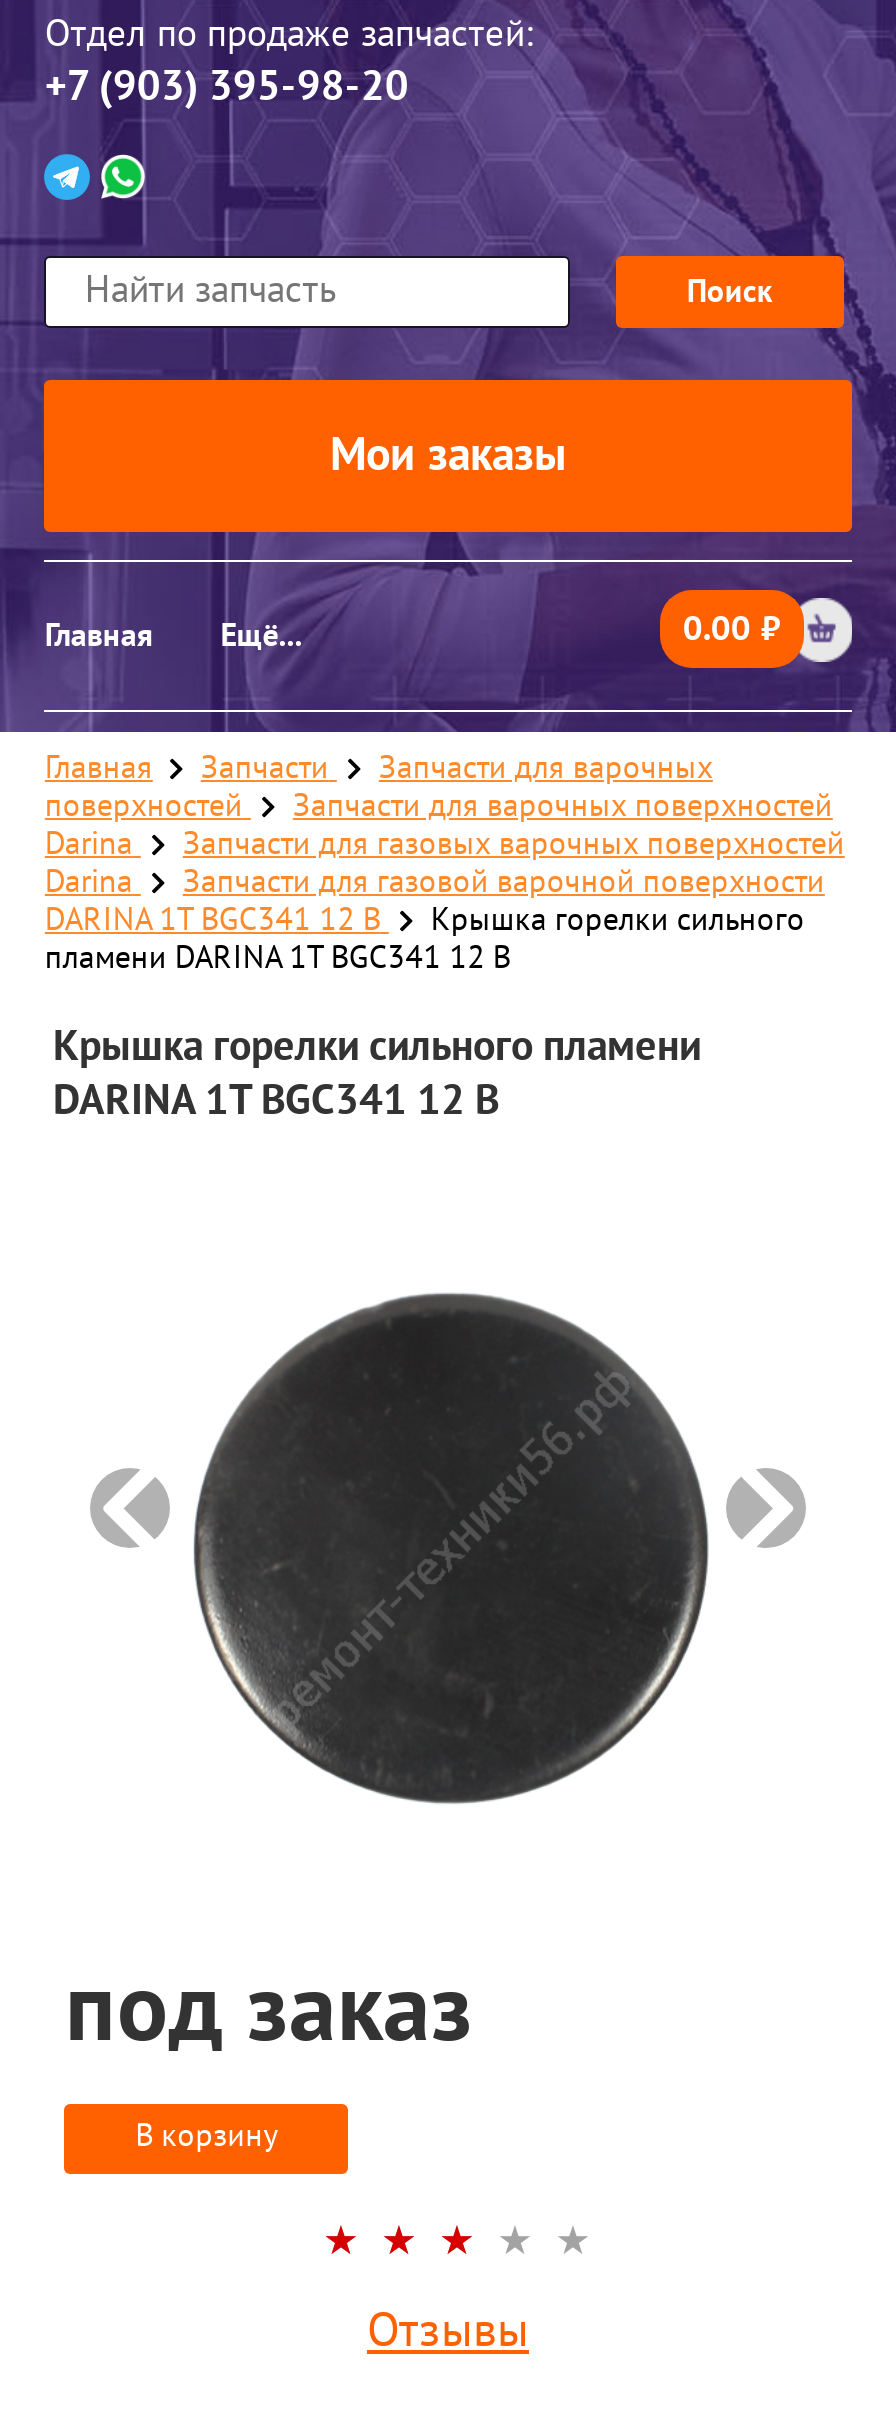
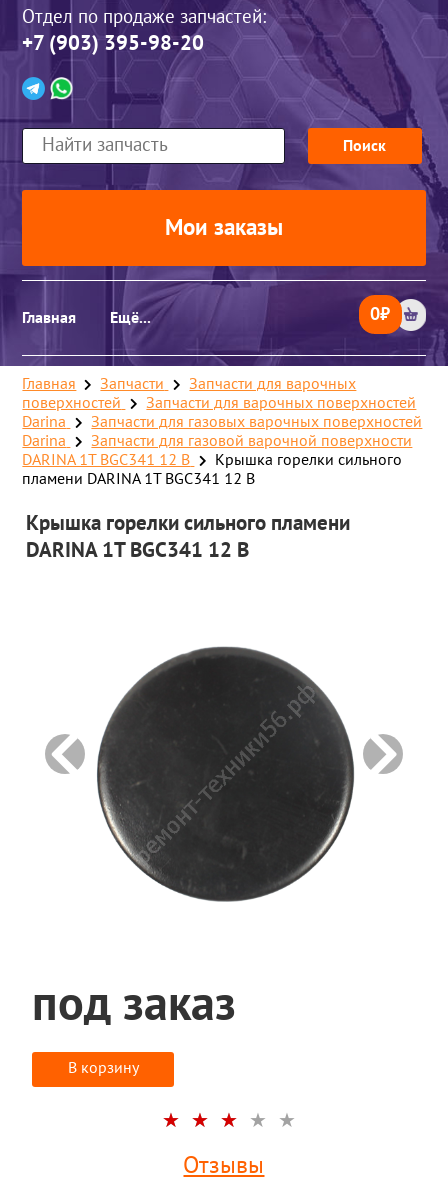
- 0.00 ₽
+ 0₽
